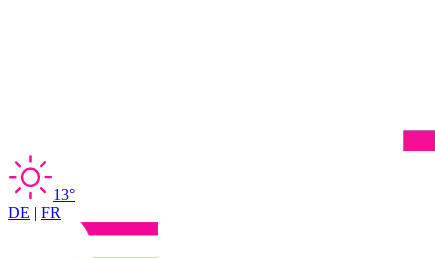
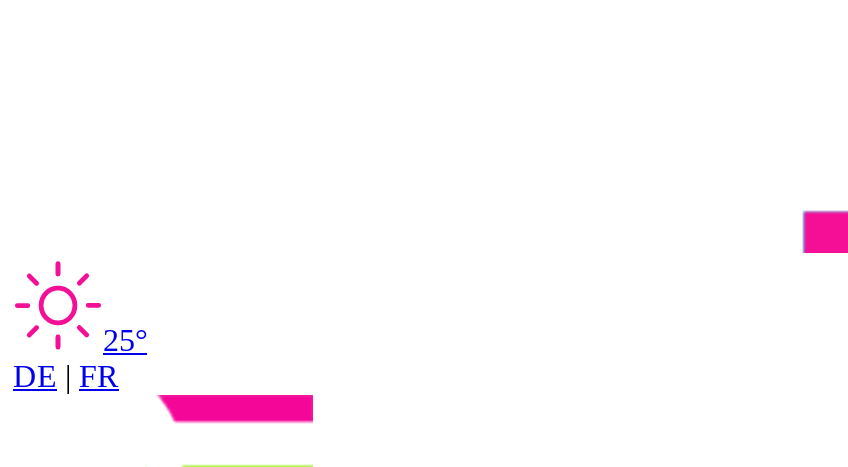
- 13°
+ 25°
